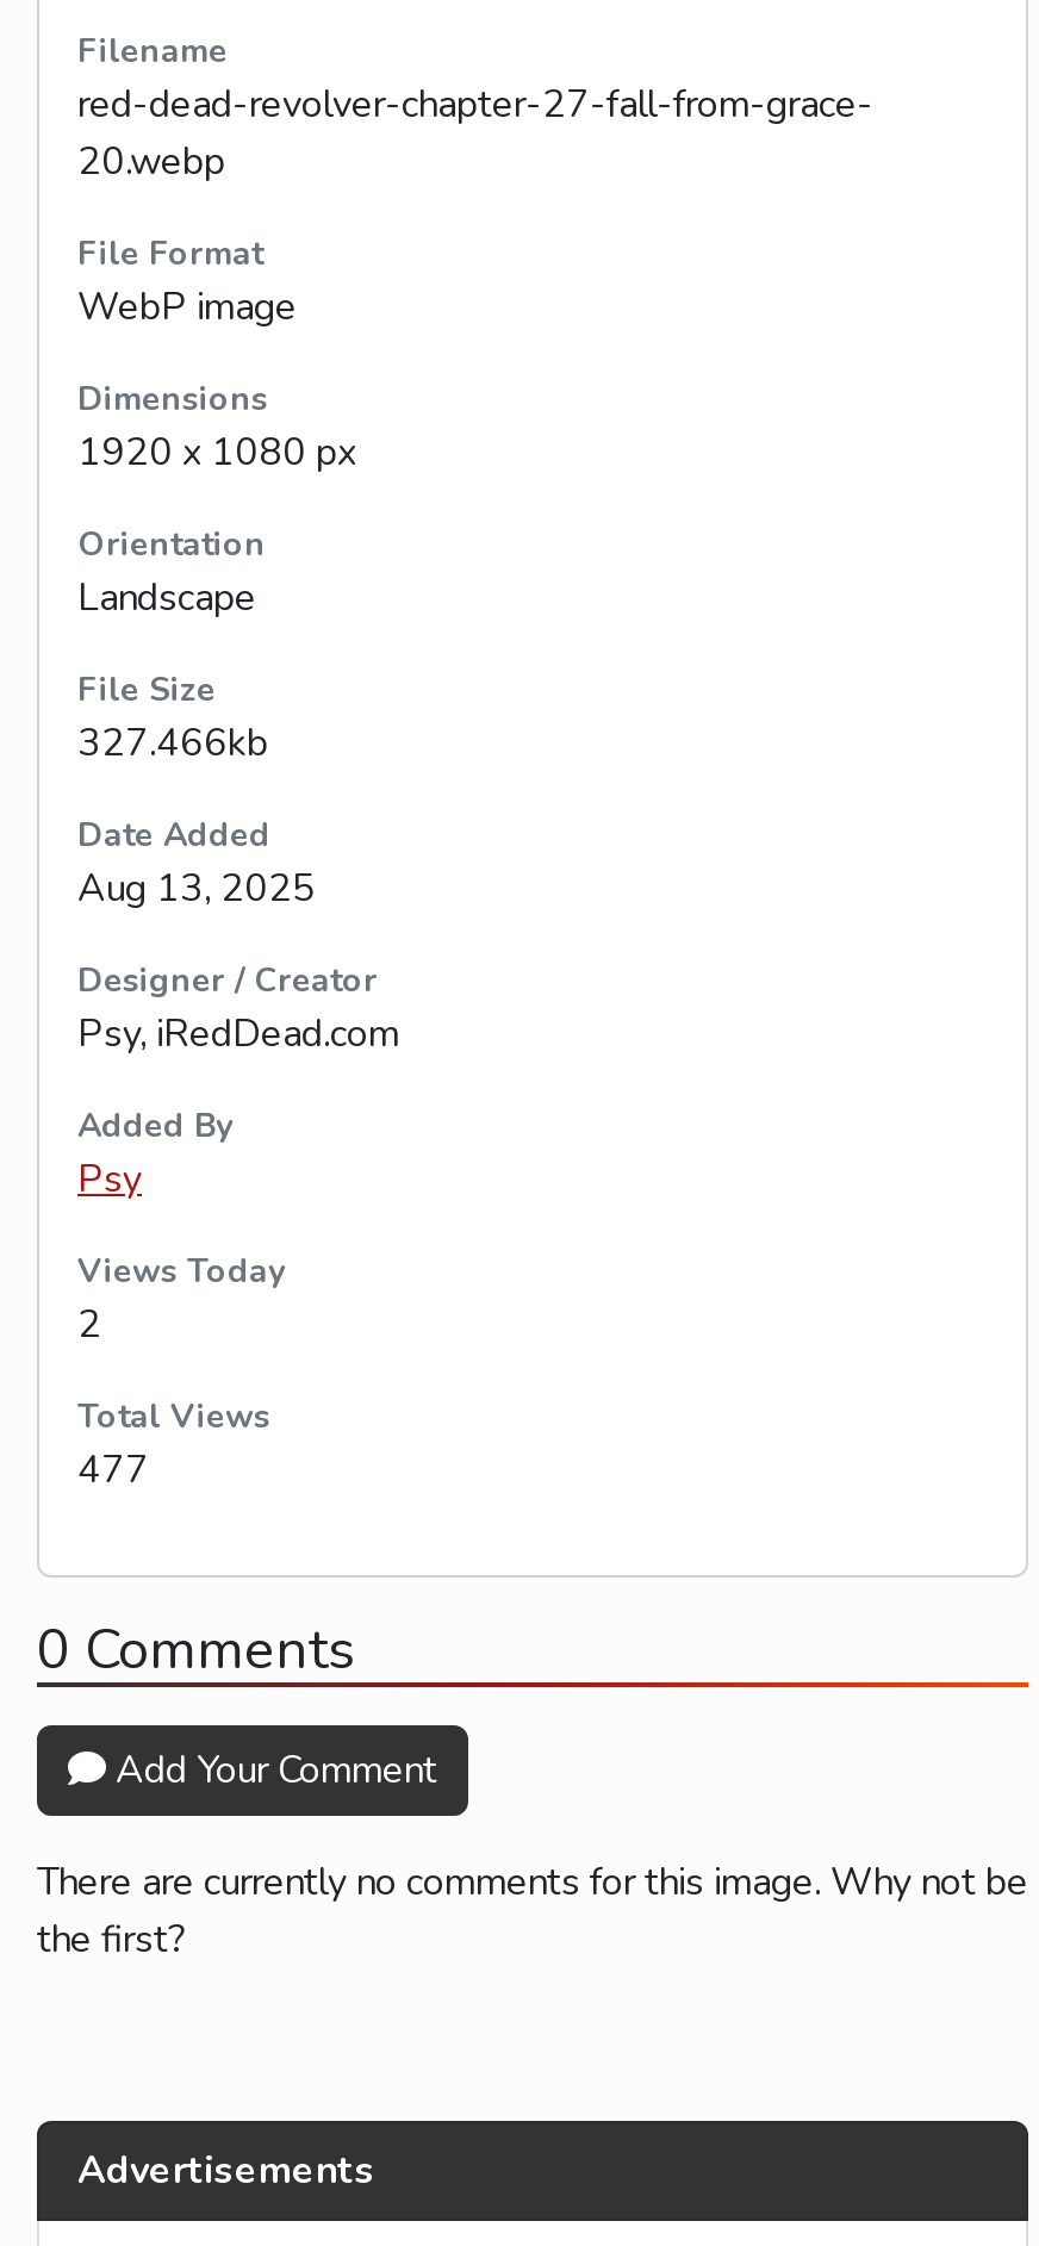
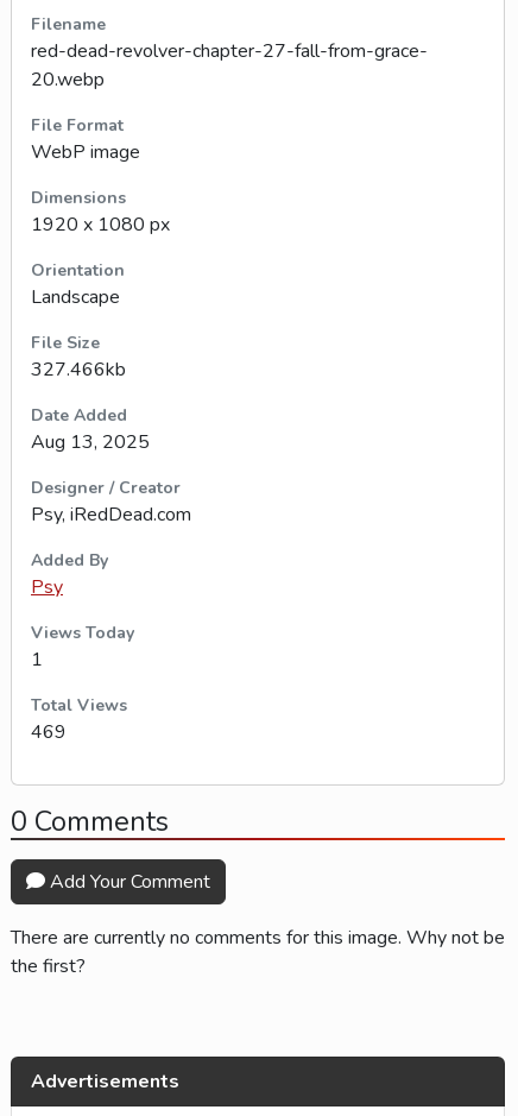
- 2
+ 1

- 477
+ 469
